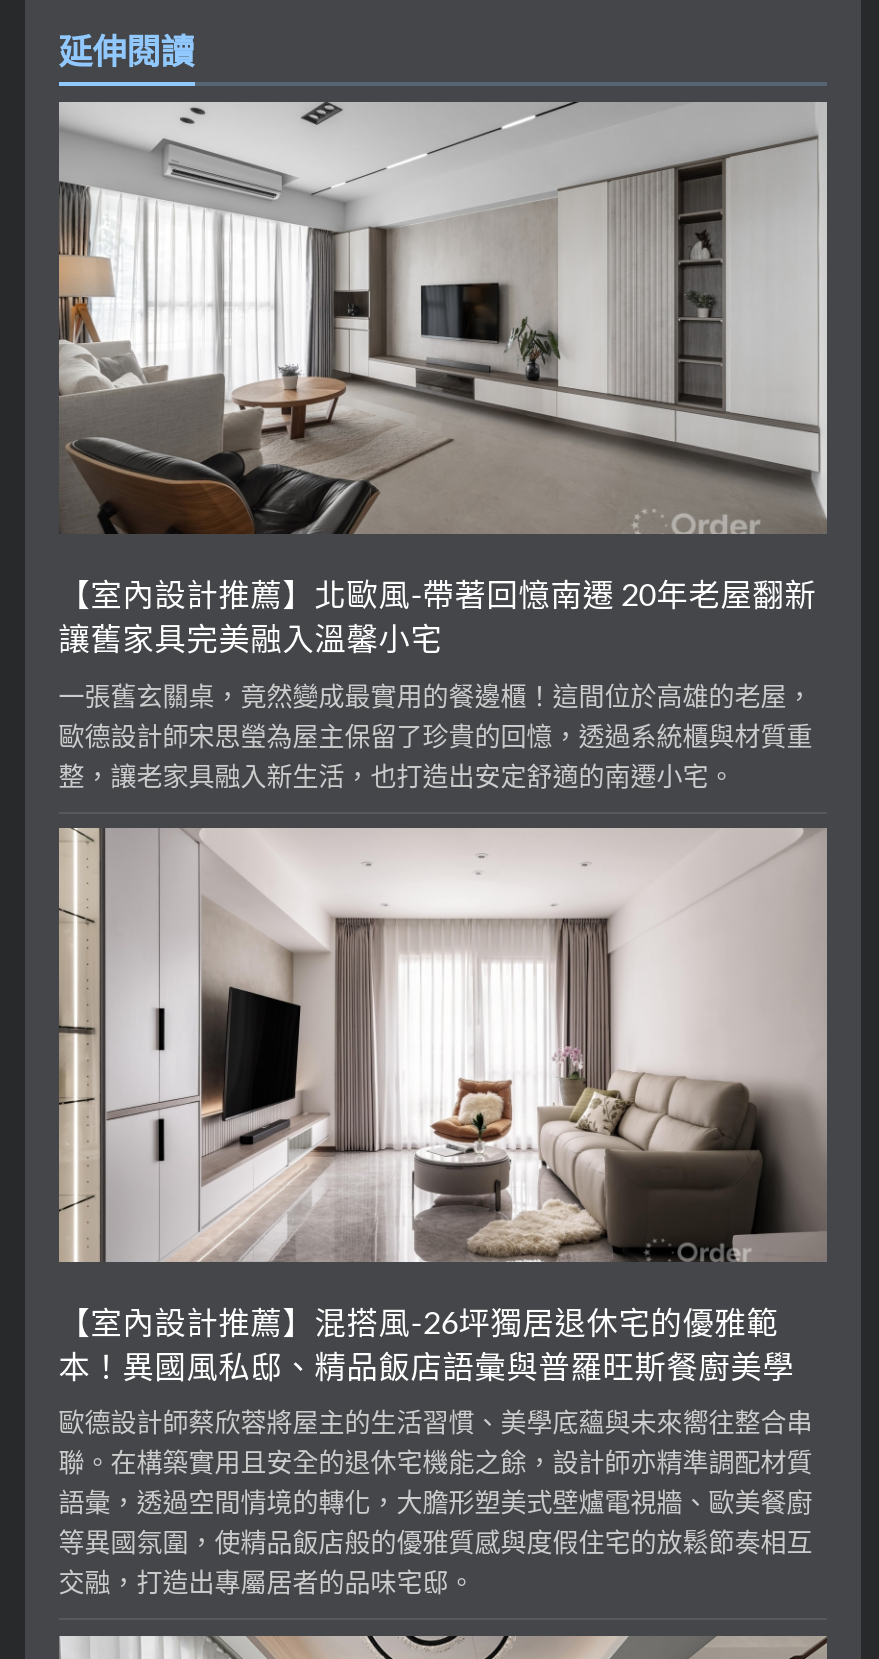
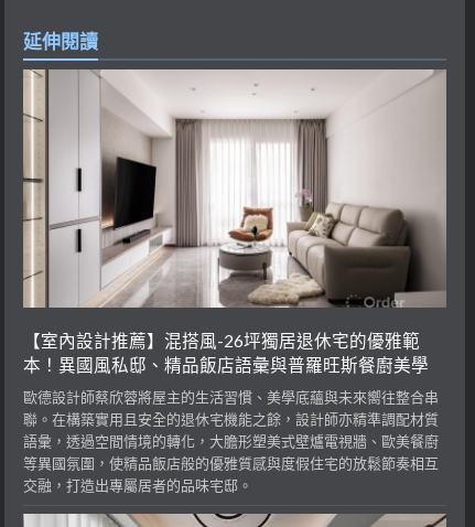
- [image]
- 【室內設計推薦】北歐風-帶著回憶南遷 20年老屋翻新
- 讓舊家具完美融入溫馨小宅
- 一張舊玄關桌，竟然變成最實用的餐邊櫃！這間位於高雄的老屋，
- 歐德設計師宋思瑩為屋主保留了珍貴的回憶，透過系統櫃與材質重
- 整，讓老家具融入新生活，也打造出安定舒適的南遷小宅。
